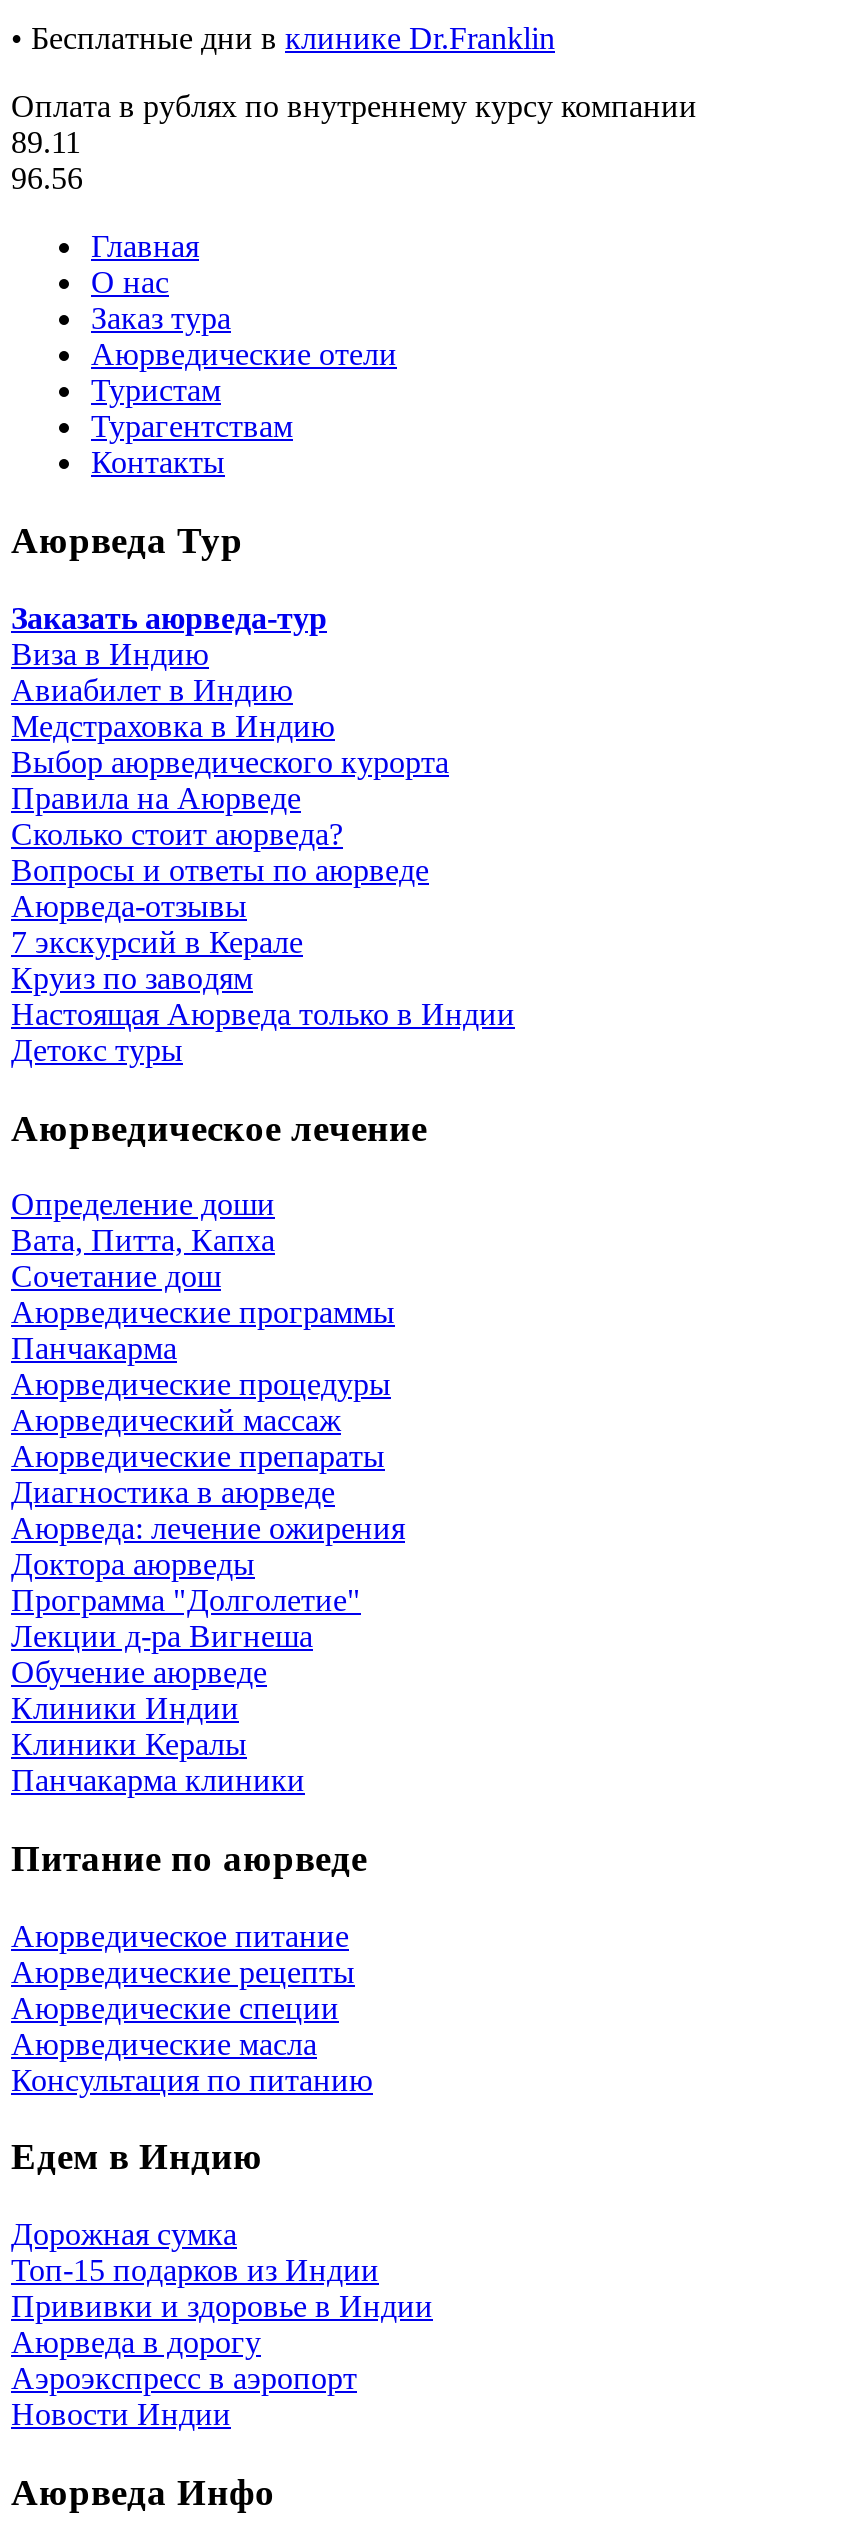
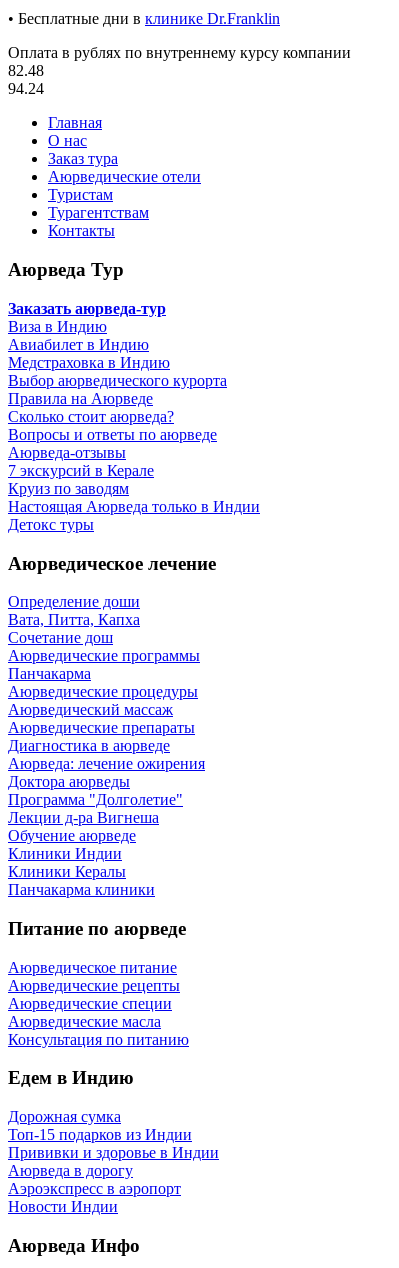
- 89.11
+ 82.48

- 96.56
+ 94.24
